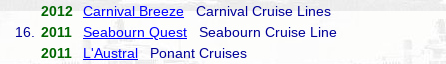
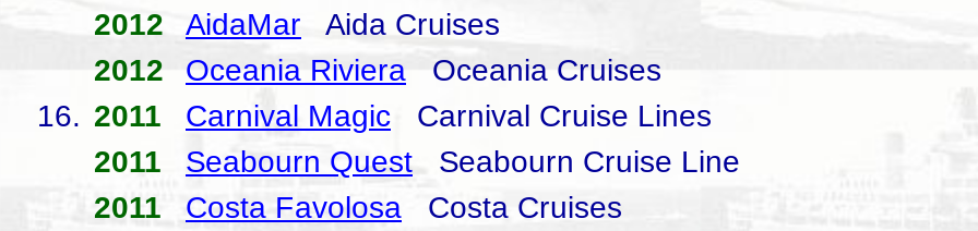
- Carnival Breeze Carnival Cruise Lines
+ AidaMar Aida Cruises
+ 2012
+ Oceania Riviera Oceania Cruises

+ Carnival Magic Carnival Cruise Lines
+ 2011

- L'Austral Ponant Cruises
+ Costa Favolosa Costa Cruises
